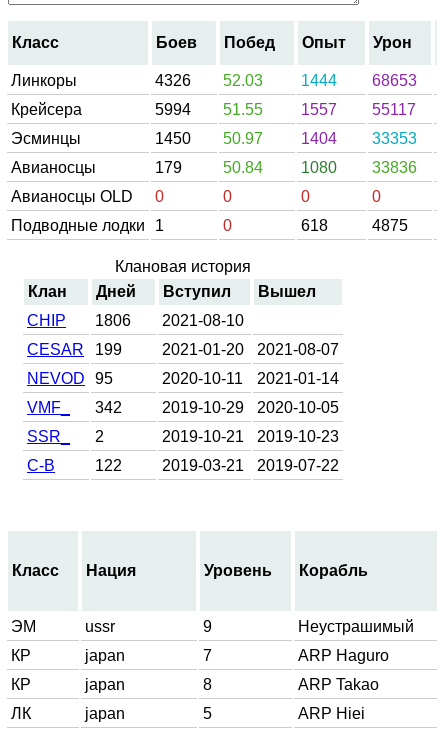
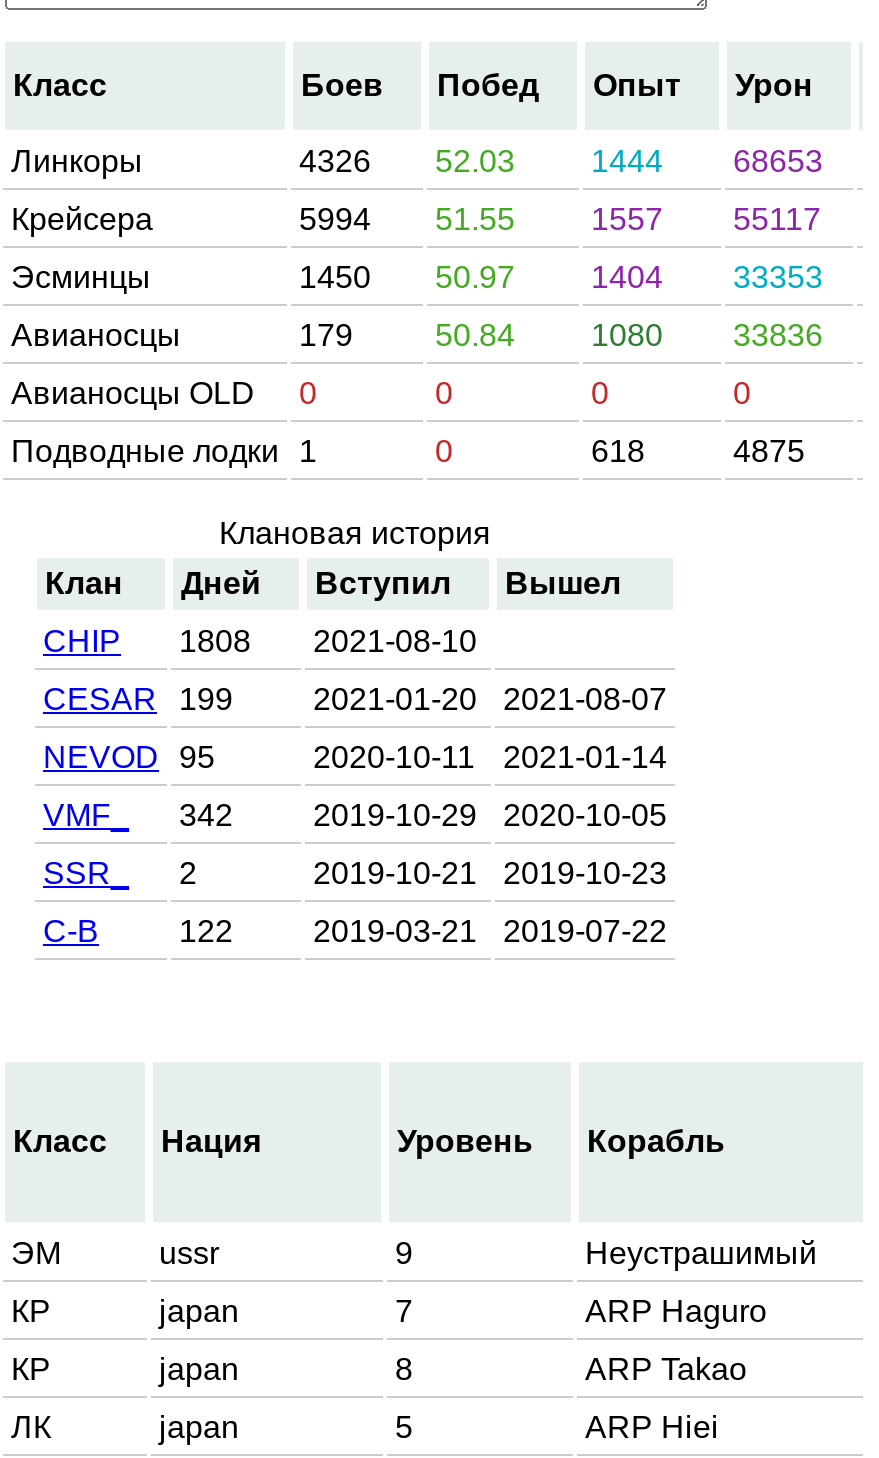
- CHIP 1806 2021-08-10
+ CHIP 1808 2021-08-10
